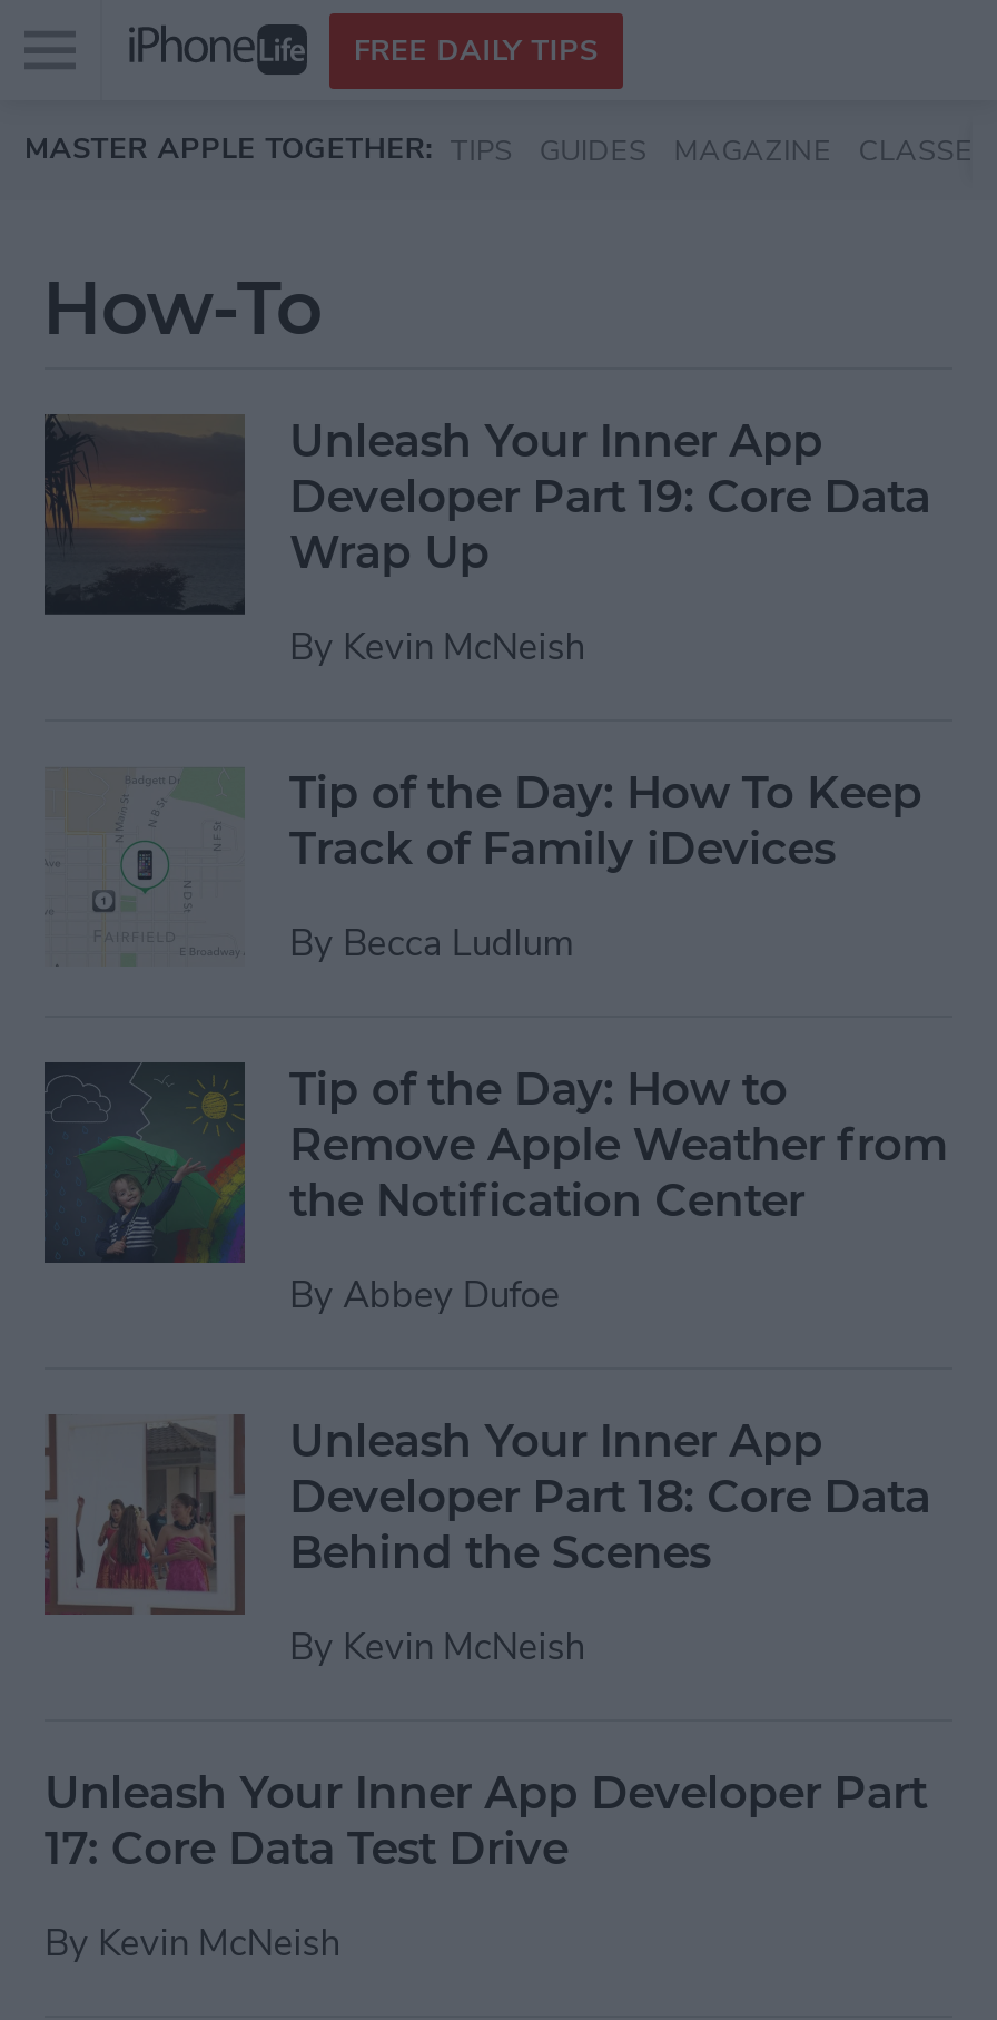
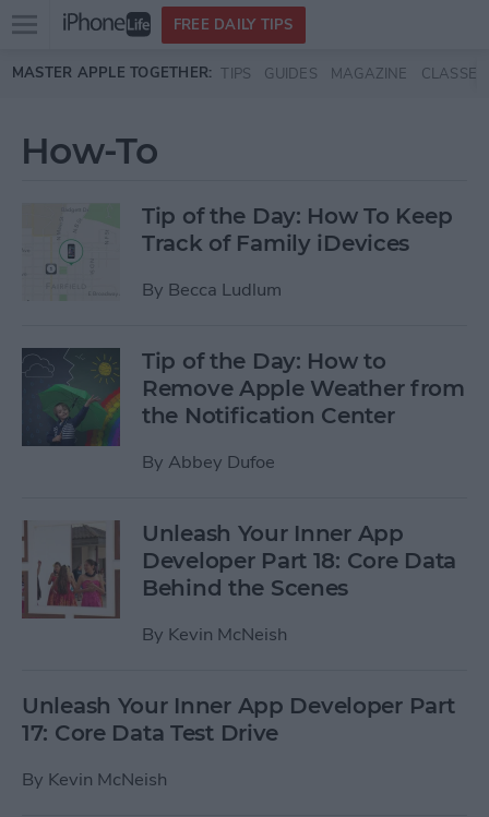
- [image]
- Unleash Your Inner App
- Developer Part 19: Core Data
- Wrap Up
- By Kevin McNeish
